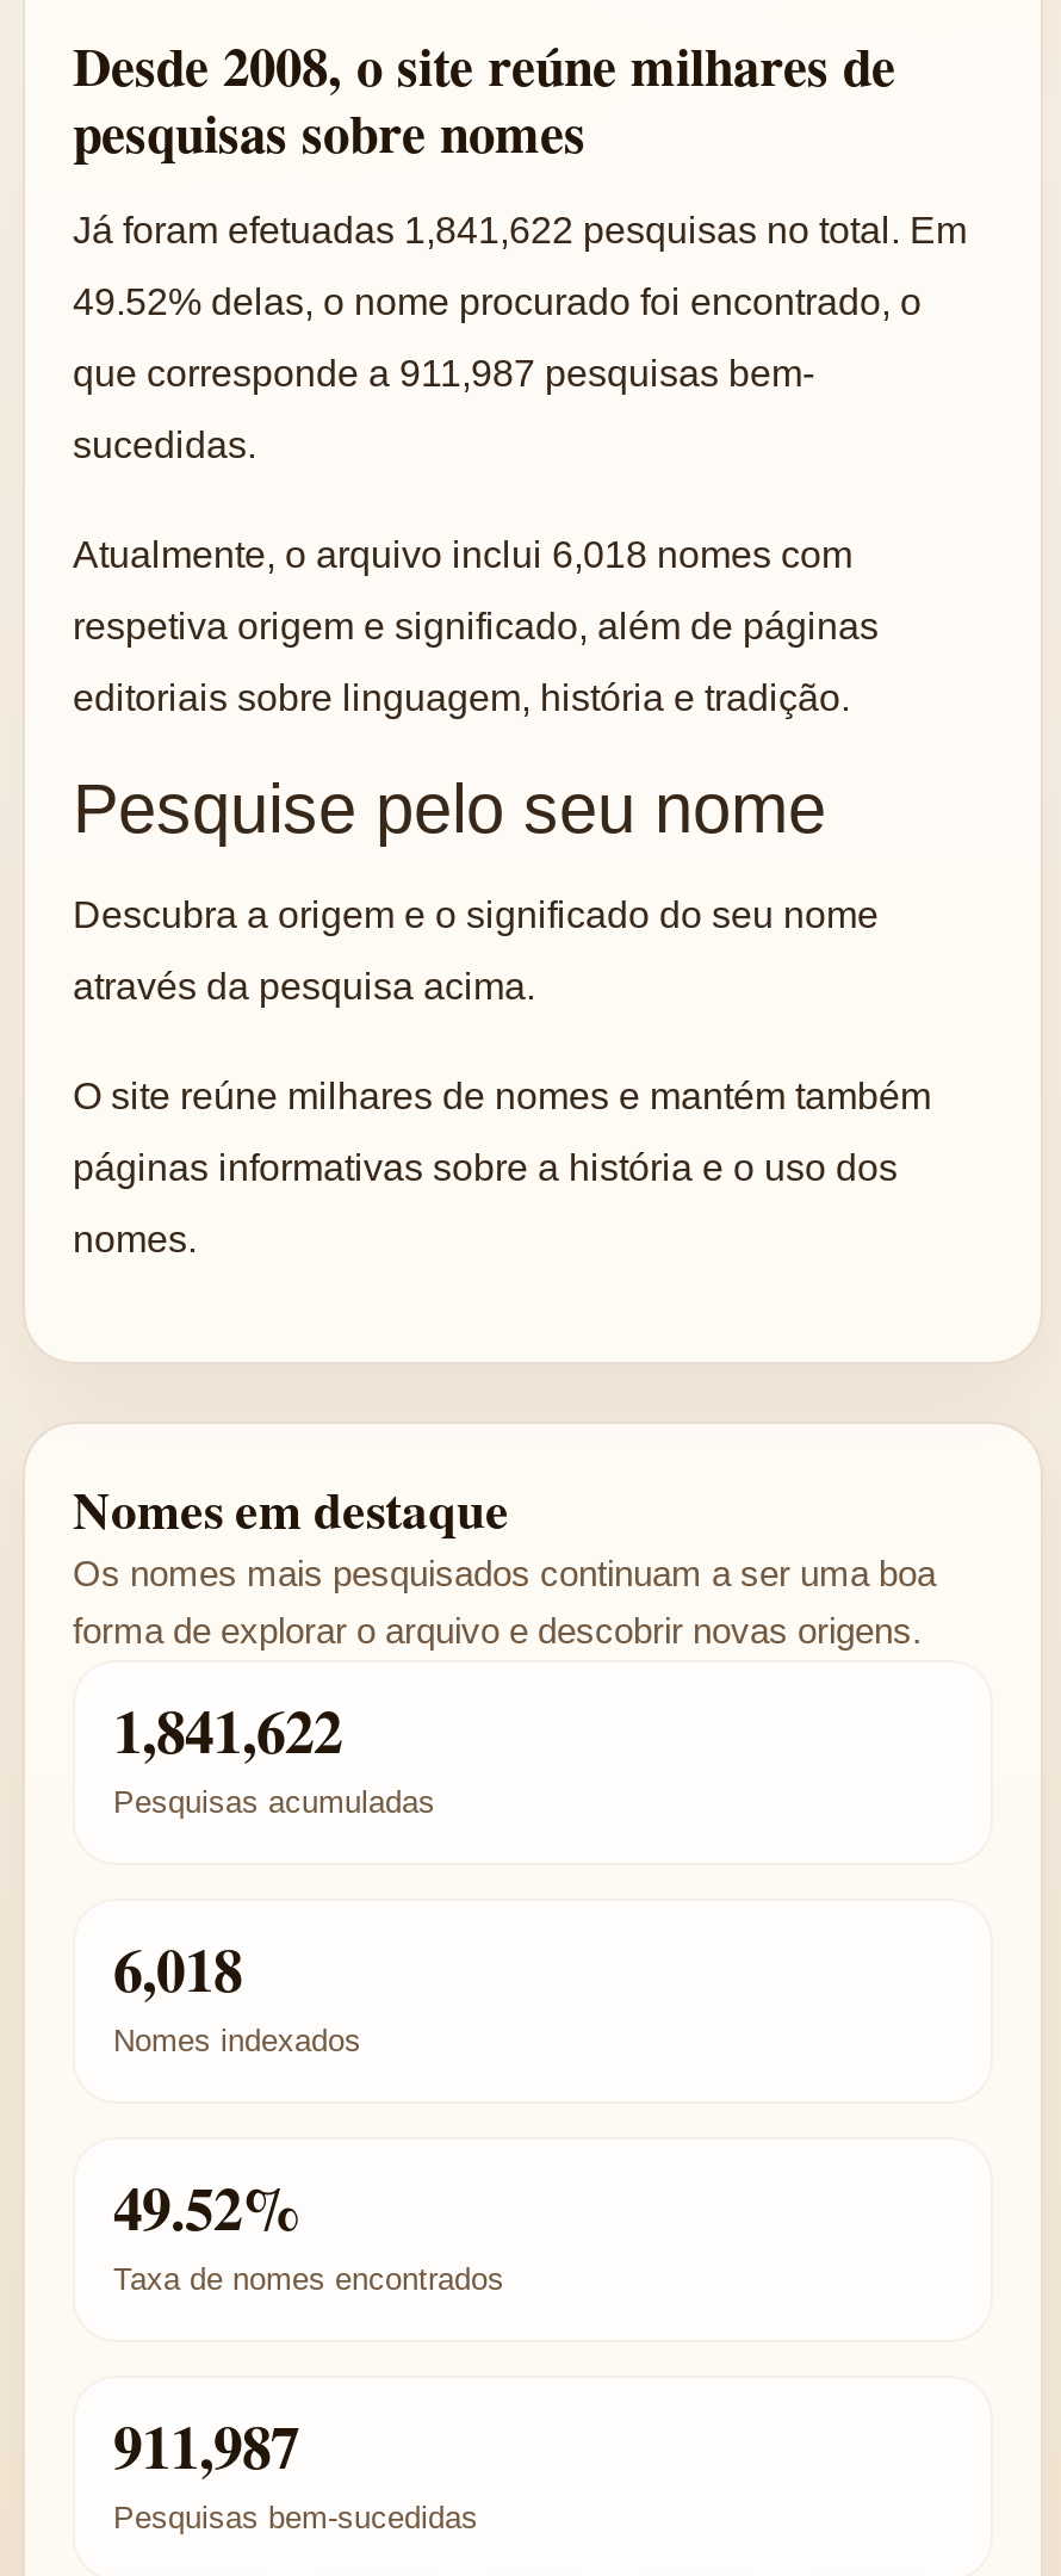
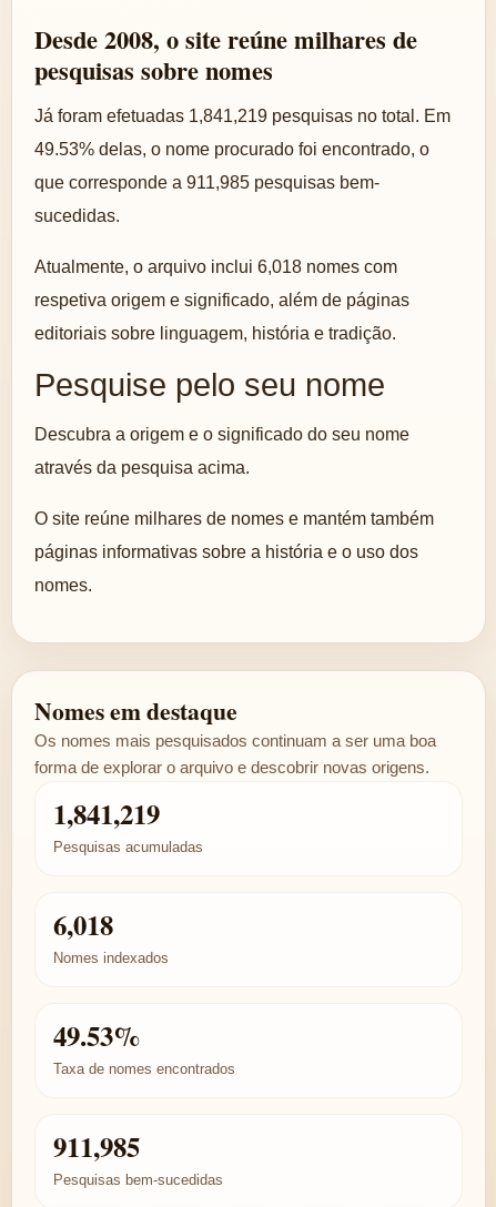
- Já foram efetuadas 1,841,622 pesquisas no total. Em
+ Já foram efetuadas 1,841,219 pesquisas no total. Em

- 49.52% delas, o nome procurado foi encontrado, o
+ 49.53% delas, o nome procurado foi encontrado, o

- que corresponde a 911,987 pesquisas bem-
+ que corresponde a 911,985 pesquisas bem-

- 1,841,622
+ 1,841,219

- 49.52%
+ 49.53%

- 911,987
+ 911,985
